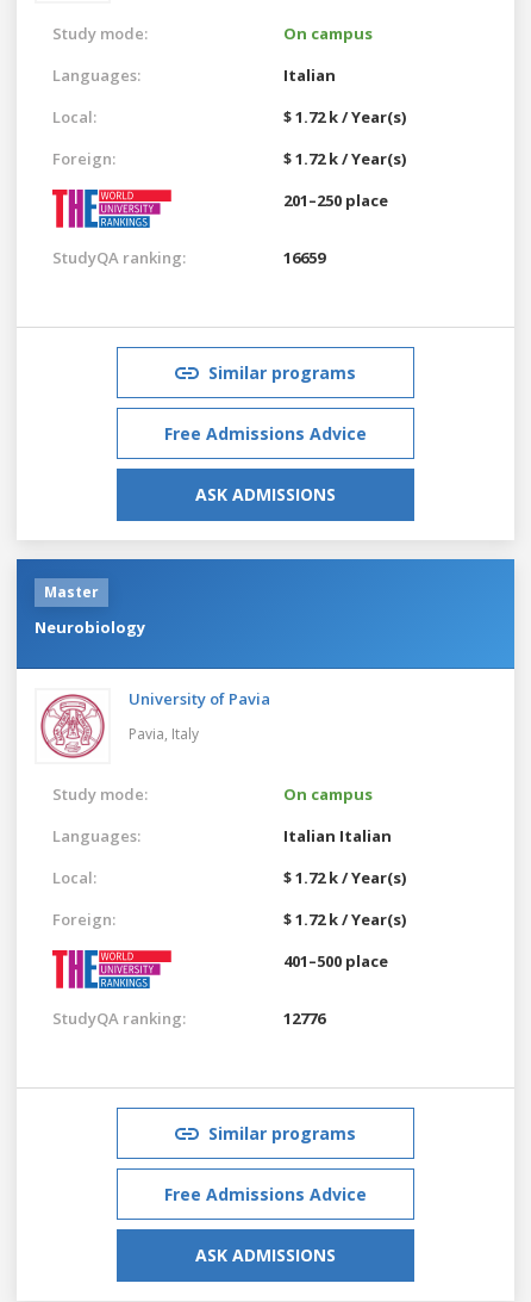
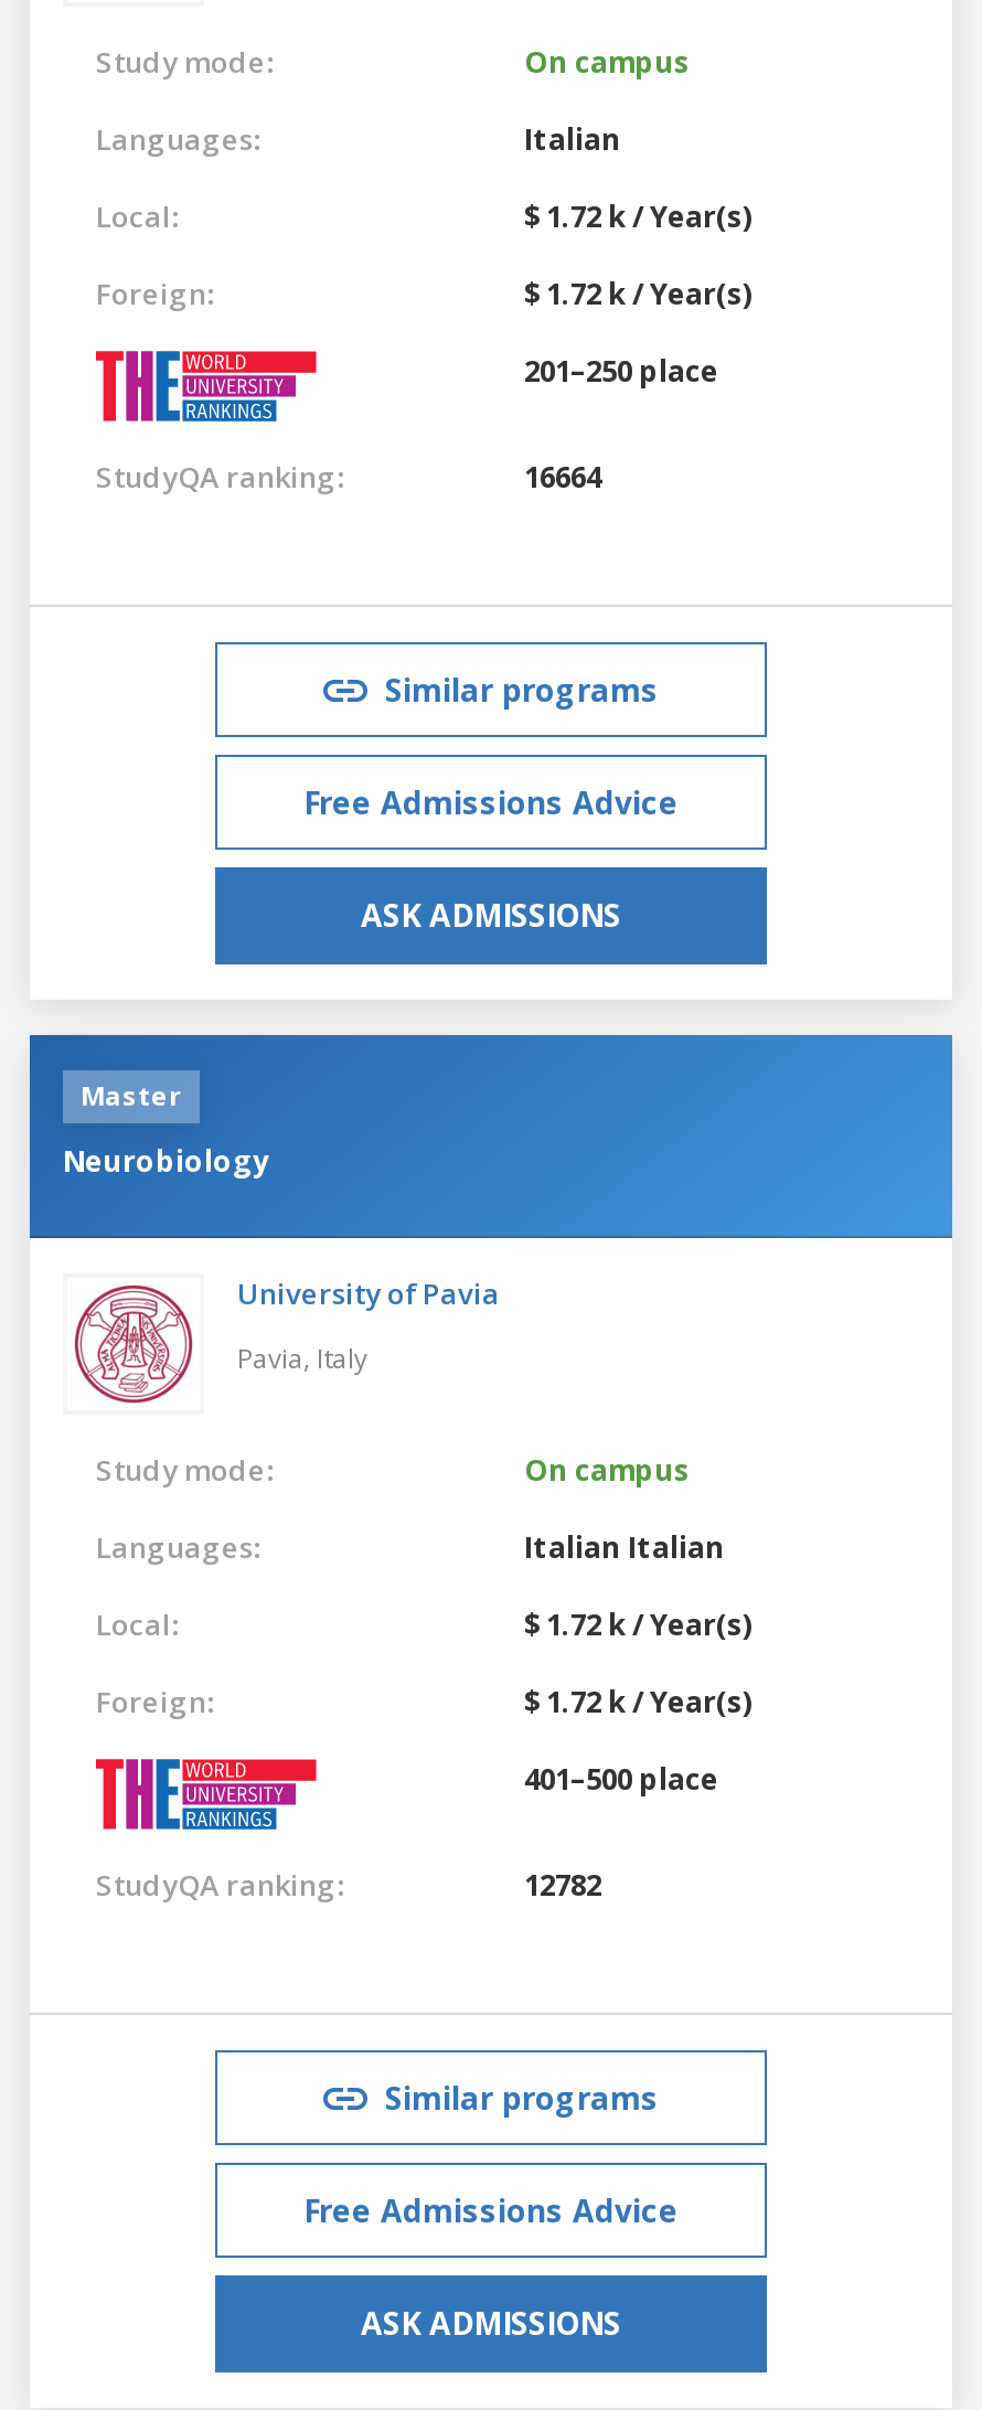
- 16659
+ 16664

- 12776
+ 12782
